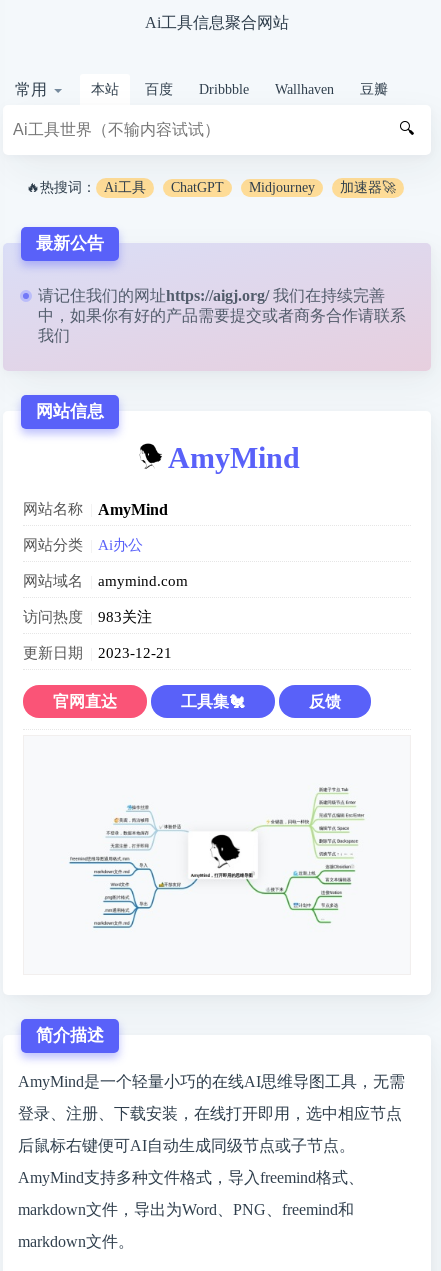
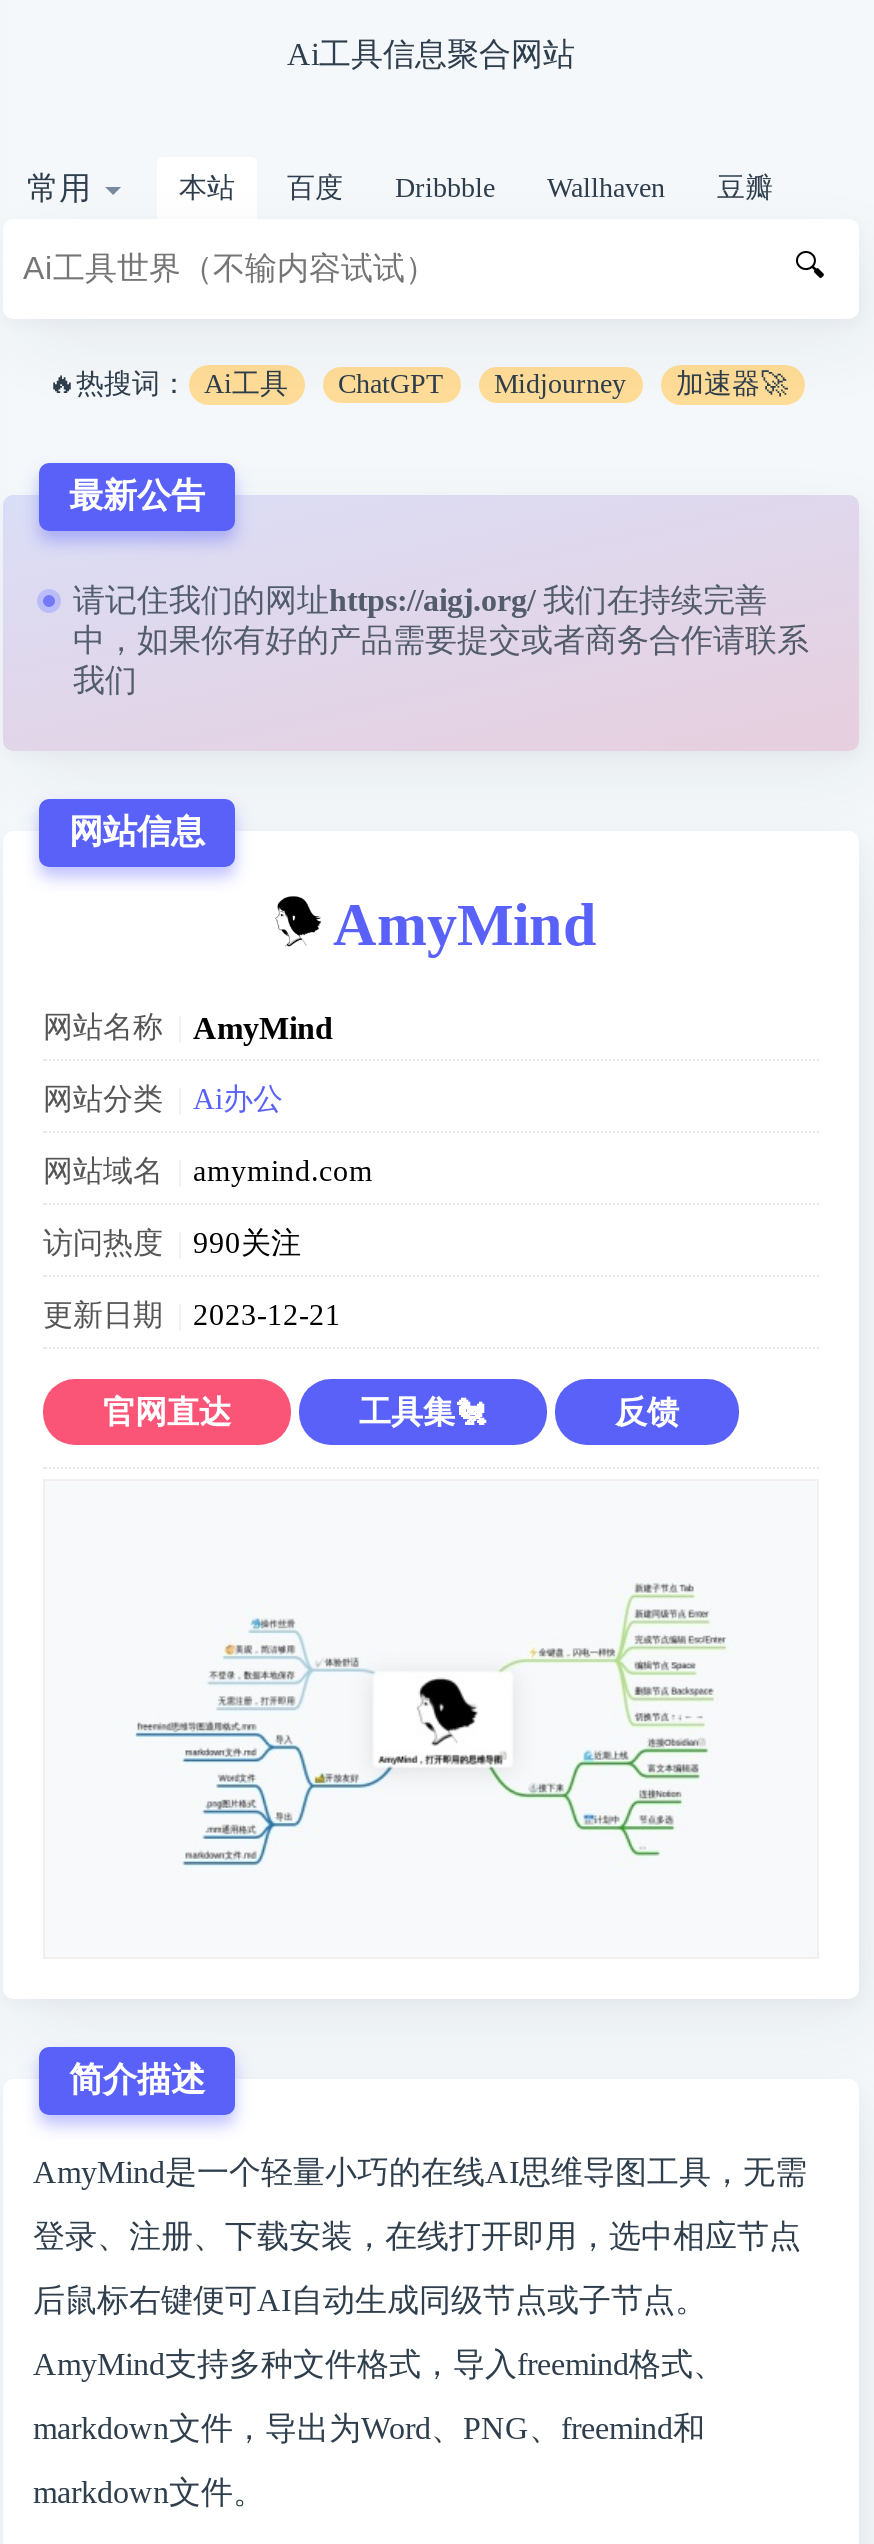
- 访问热度 983关注
+ 访问热度 990关注
